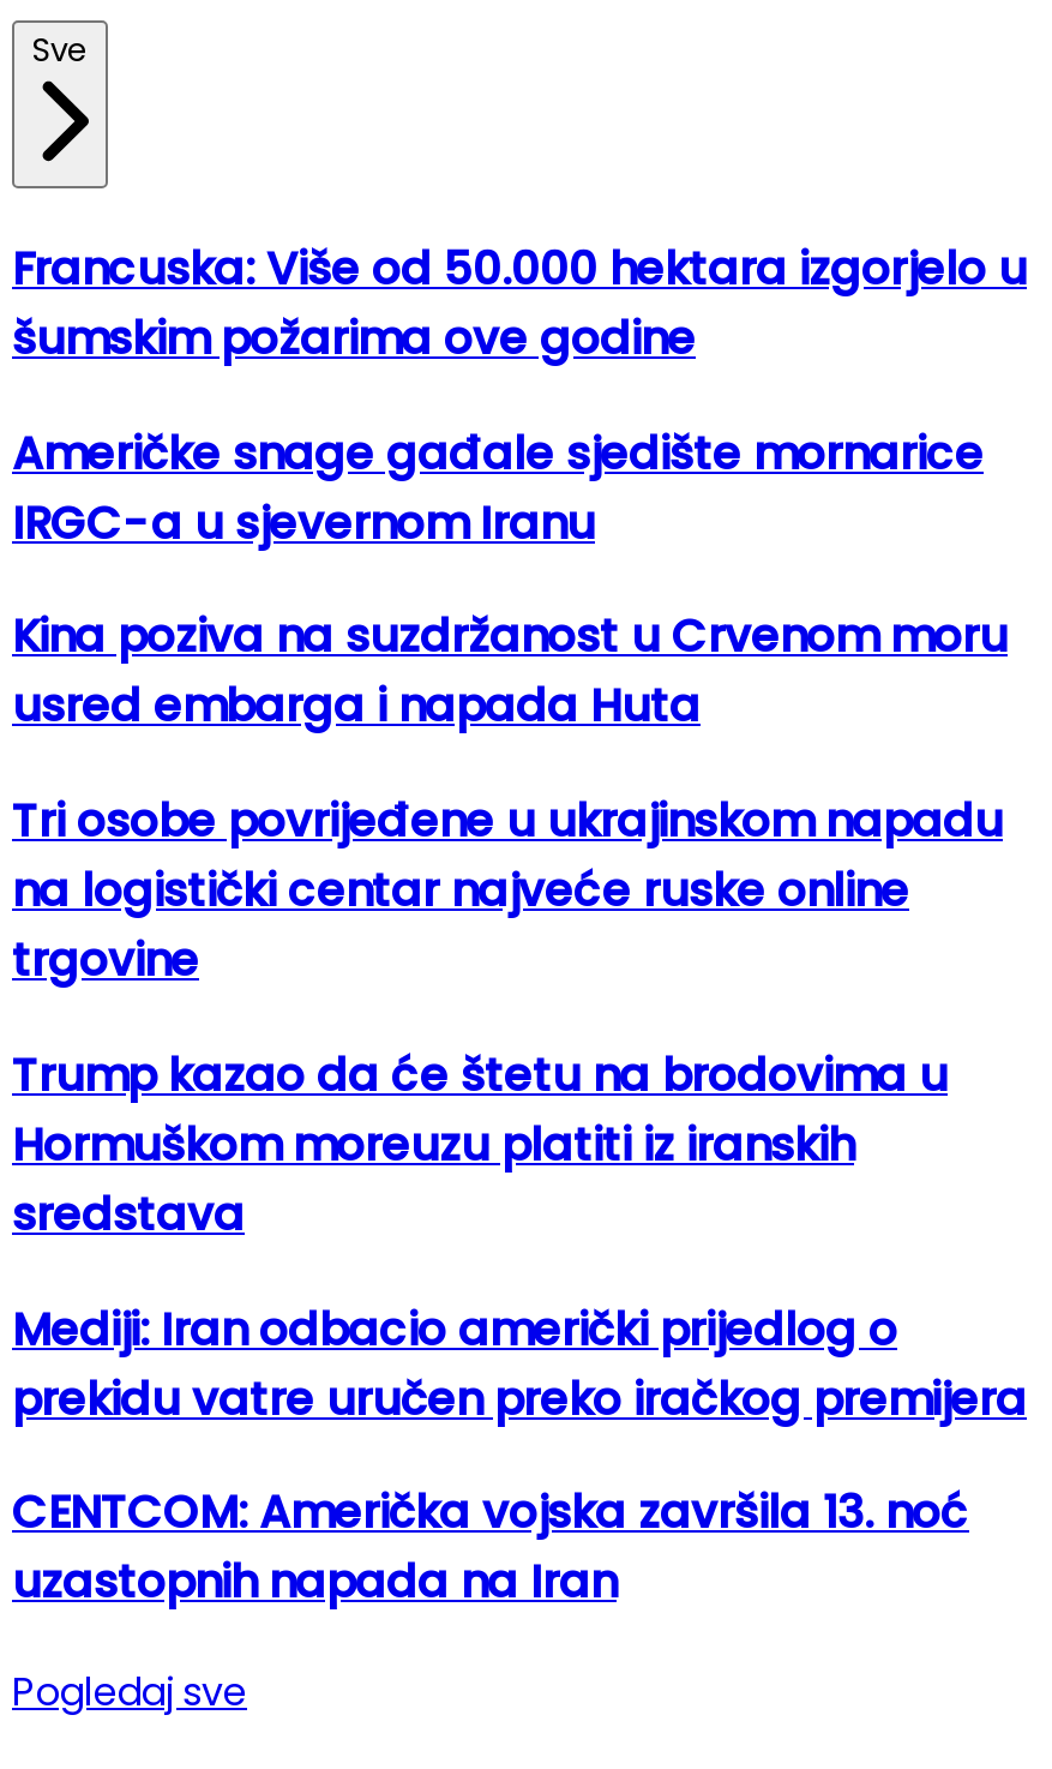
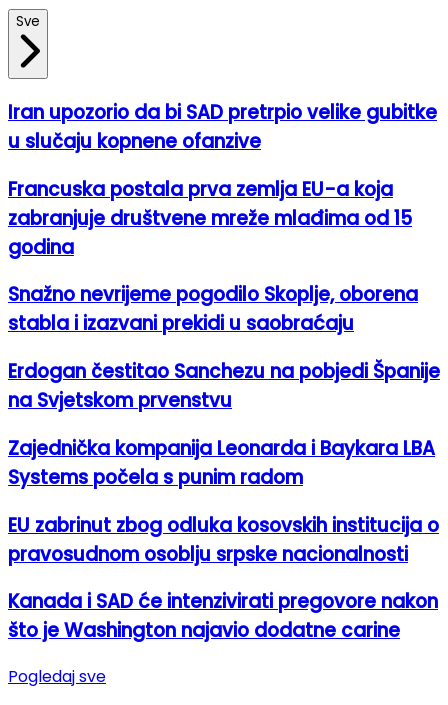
- Francuska: Više od 50.000 hektara izgorjelo u
- šumskim požarima ove godine
+ Iran upozorio da bi SAD pretrpio velike gubitke
+ u slučaju kopnene ofanzive

- Američke snage gađale sjedište mornarice
- IRGC-a u sjevernom Iranu
+ Francuska postala prva zemlja EU-a koja
+ zabranjuje društvene mreže mlađima od 15
+ godina

- Kina poziva na suzdržanost u Crvenom moru
- usred embarga i napada Huta
+ Snažno nevrijeme pogodilo Skoplje, oborena
+ stabla i izazvani prekidi u saobraćaju

- Tri osobe povrijeđene u ukrajinskom napadu
- na logistički centar najveće ruske online
- trgovine
+ Erdogan čestitao Sanchezu na pobjedi Španije
+ na Svjetskom prvenstvu

- Trump kazao da će štetu na brodovima u
- Hormuškom moreuzu platiti iz iranskih
- sredstava
+ Zajednička kompanija Leonarda i Baykara LBA
+ Systems počela s punim radom

- Mediji: Iran odbacio američki prijedlog o
- prekidu vatre uručen preko iračkog premijera
+ EU zabrinut zbog odluka kosovskih institucija o
+ pravosudnom osoblju srpske nacionalnosti

- CENTCOM: Američka vojska završila 13. noć
- uzastopnih napada na Iran
+ Kanada i SAD će intenzivirati pregovore nakon
+ što je Washington najavio dodatne carine
